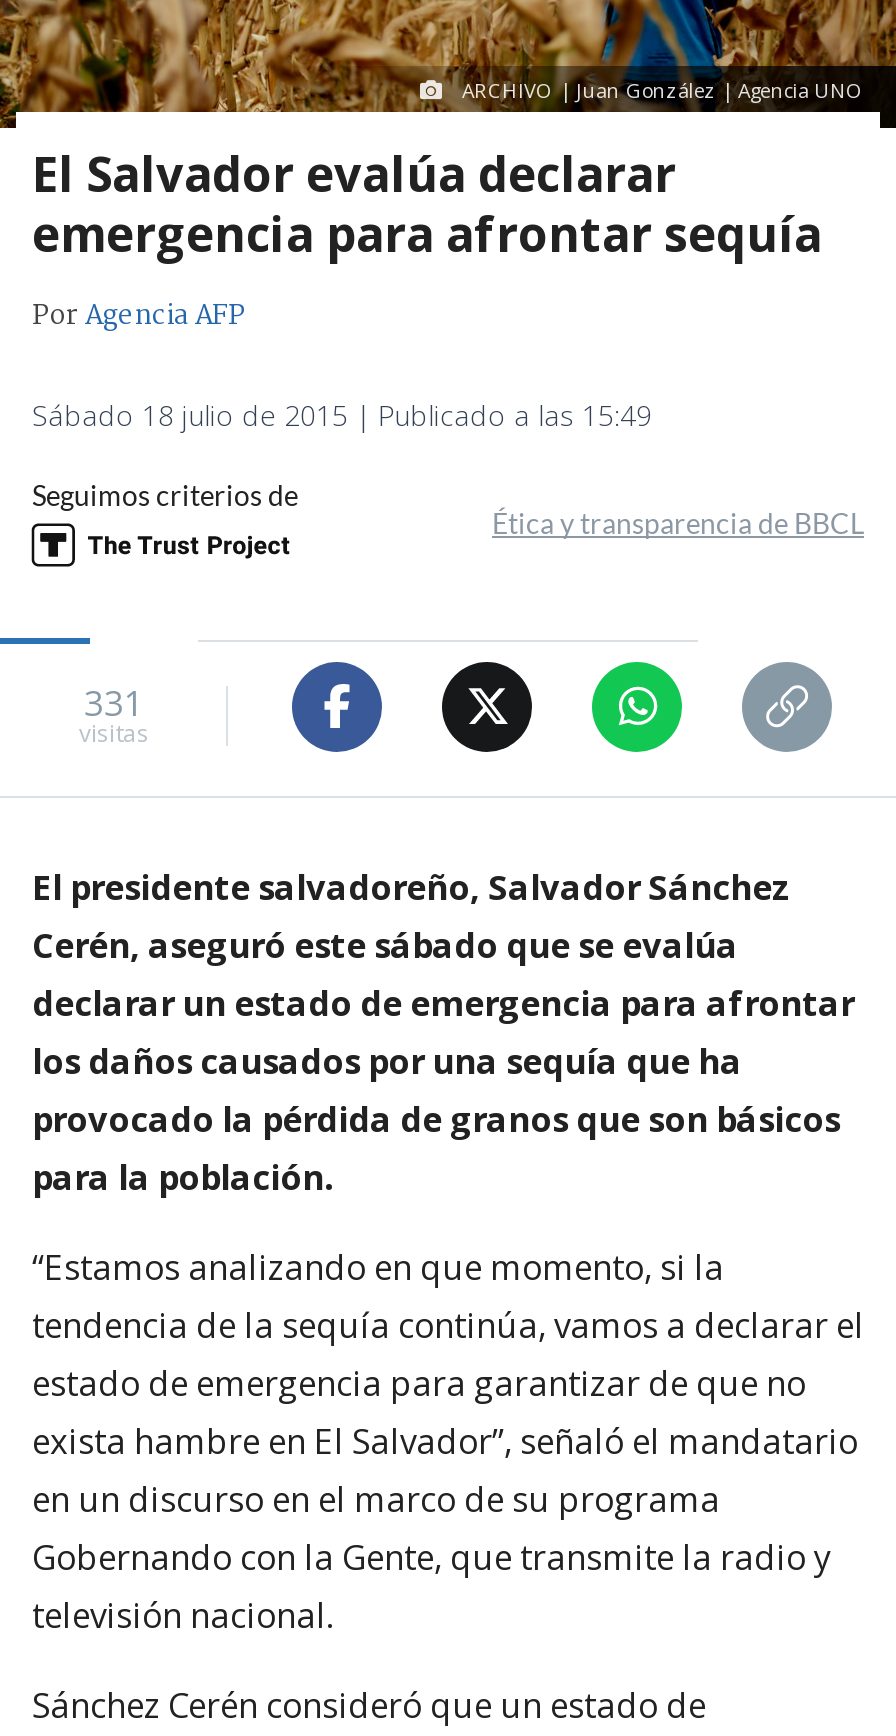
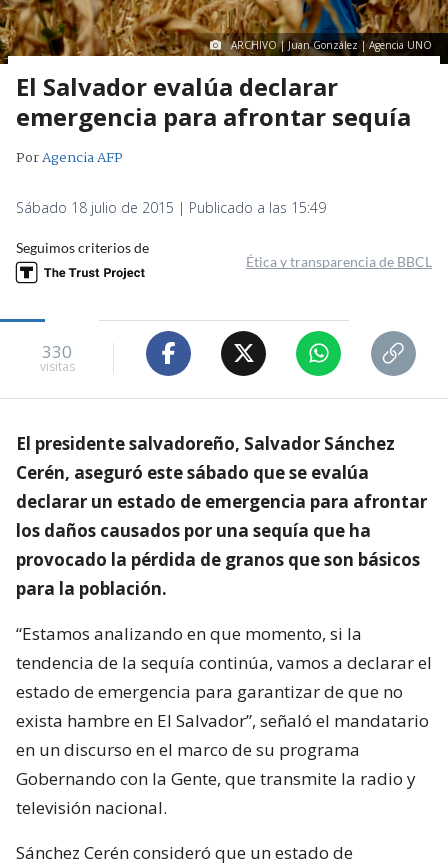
- 331
+ 330
